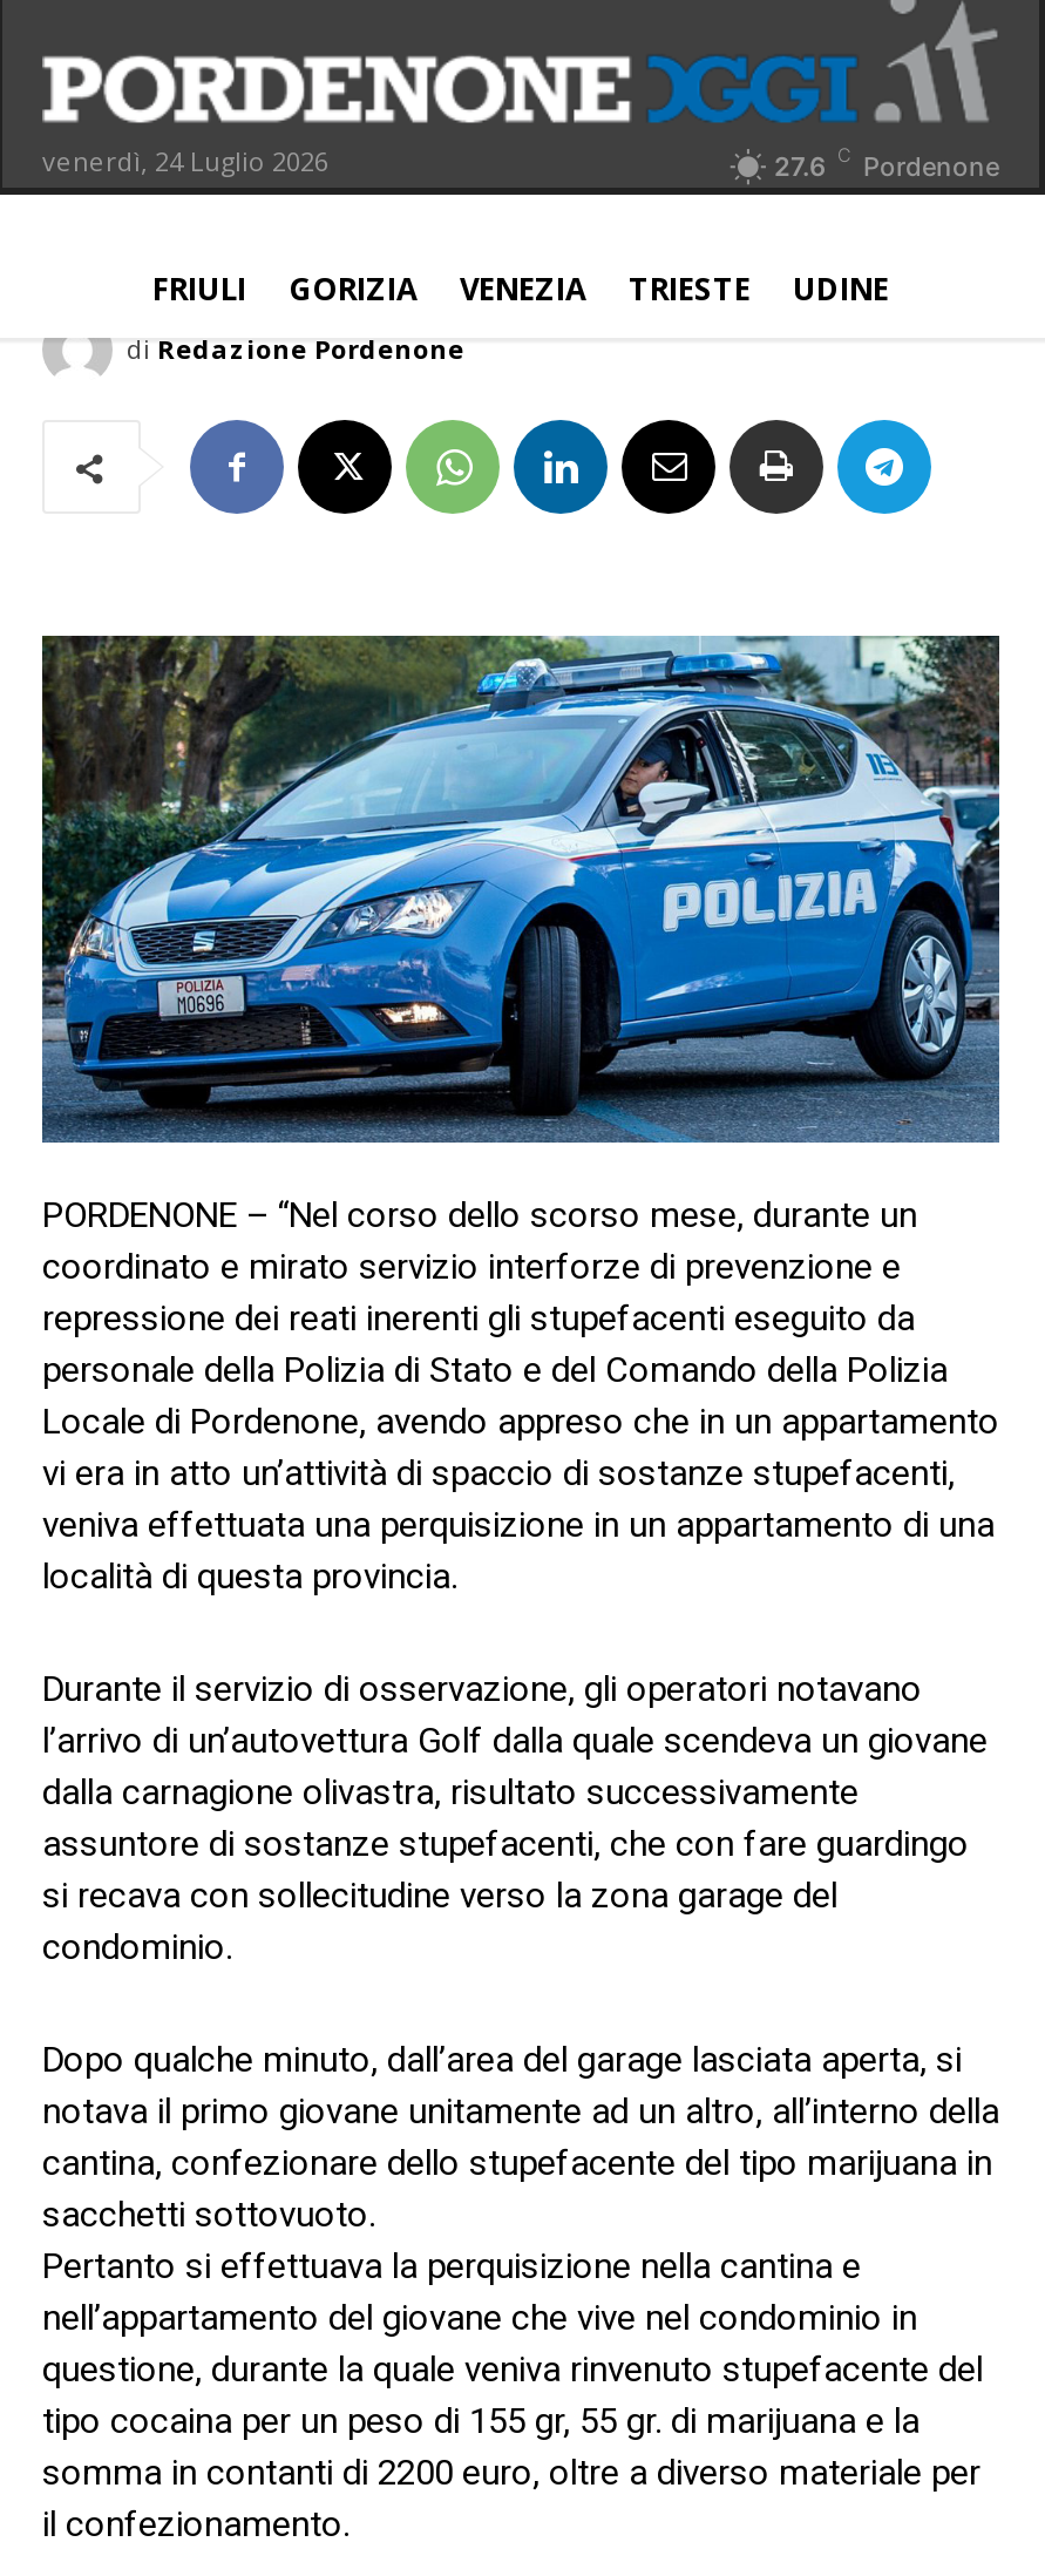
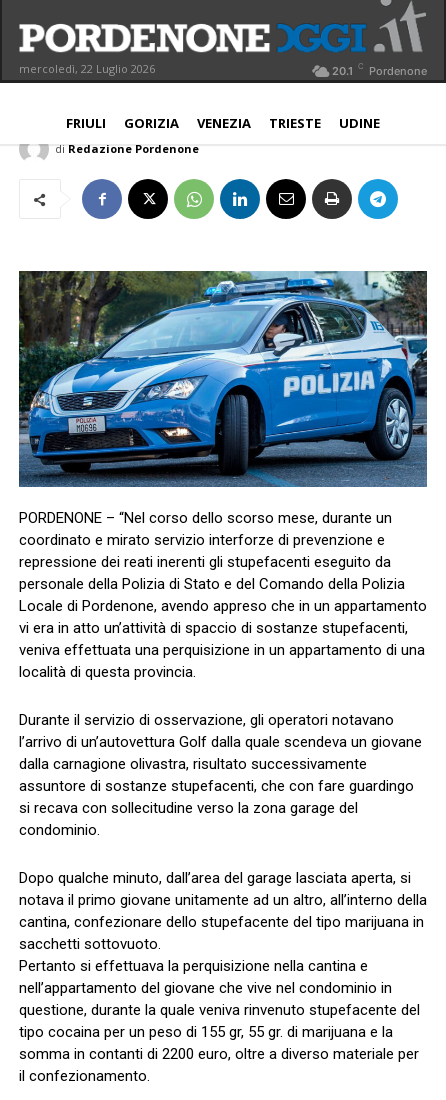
- venerdì, 24 Luglio 2026
+ mercoledì, 22 Luglio 2026

- 27.6 C Pordenone
+ 20.1 C Pordenone
